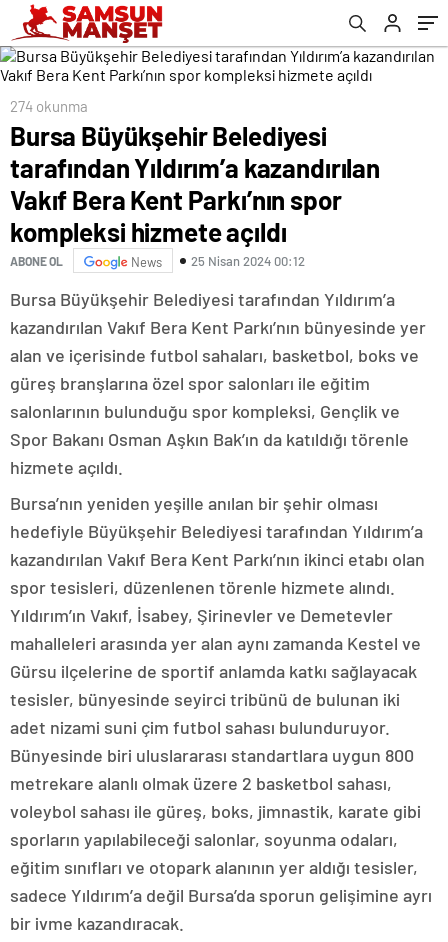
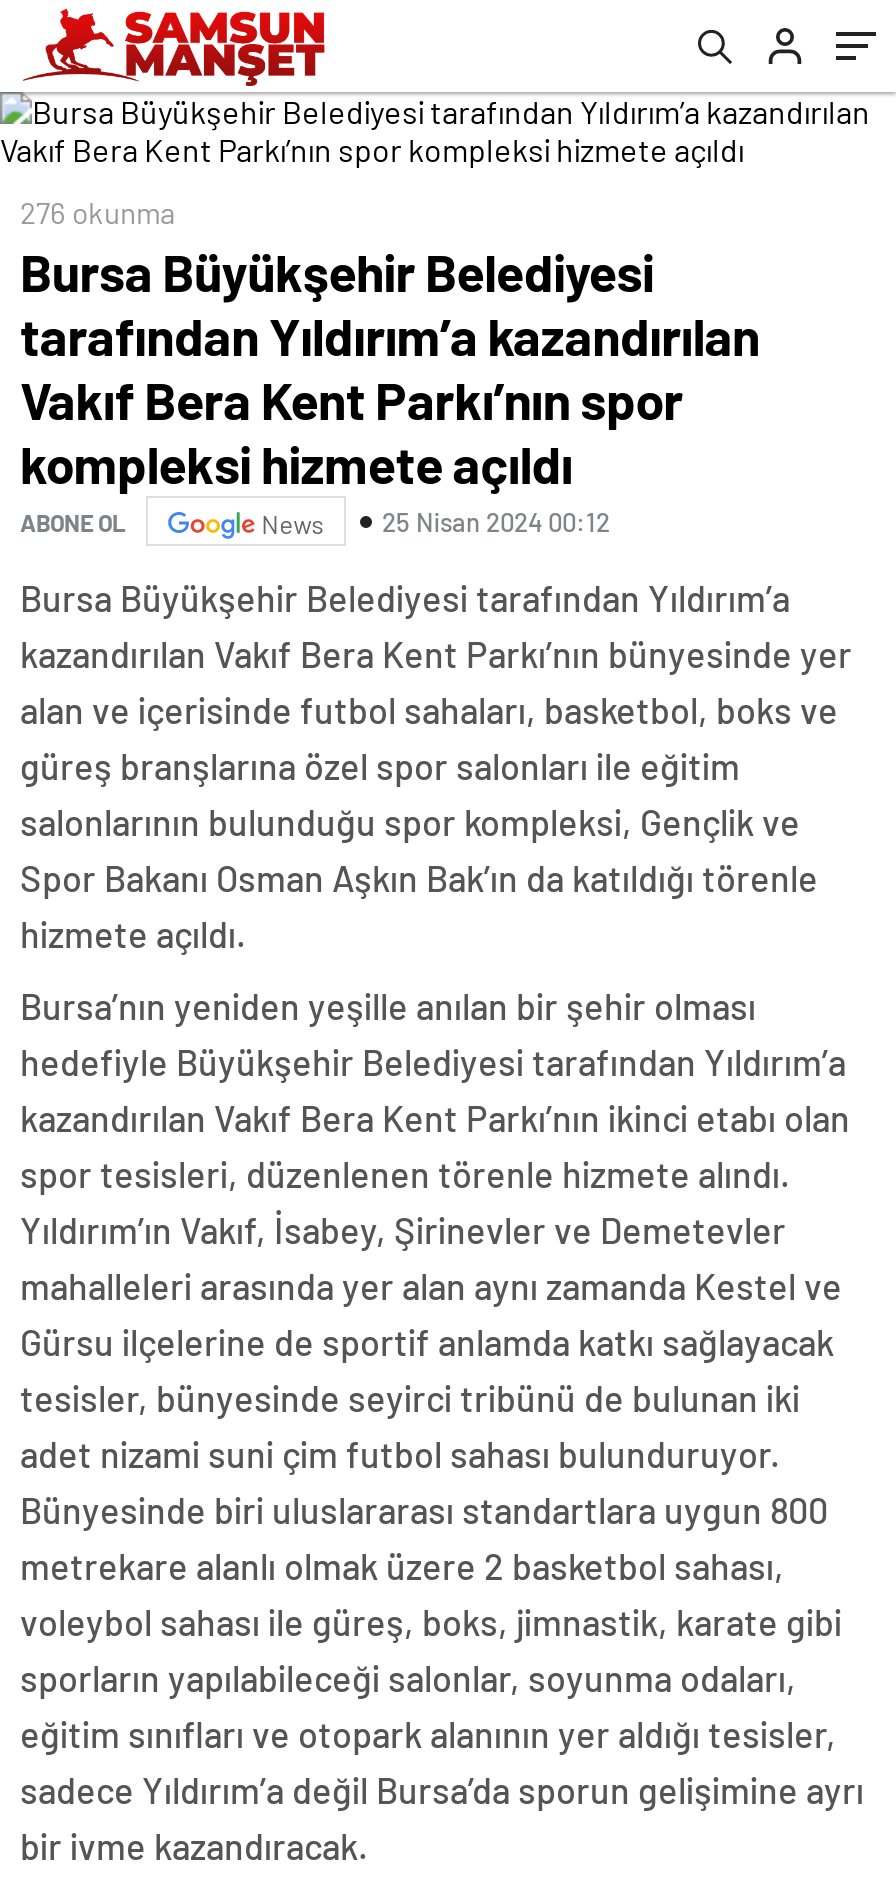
- 274 okunma
+ 276 okunma
